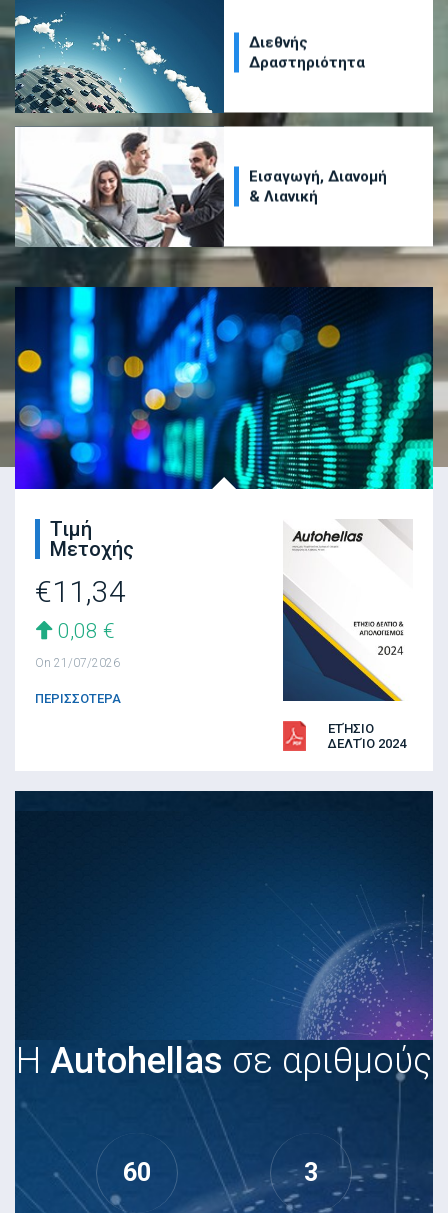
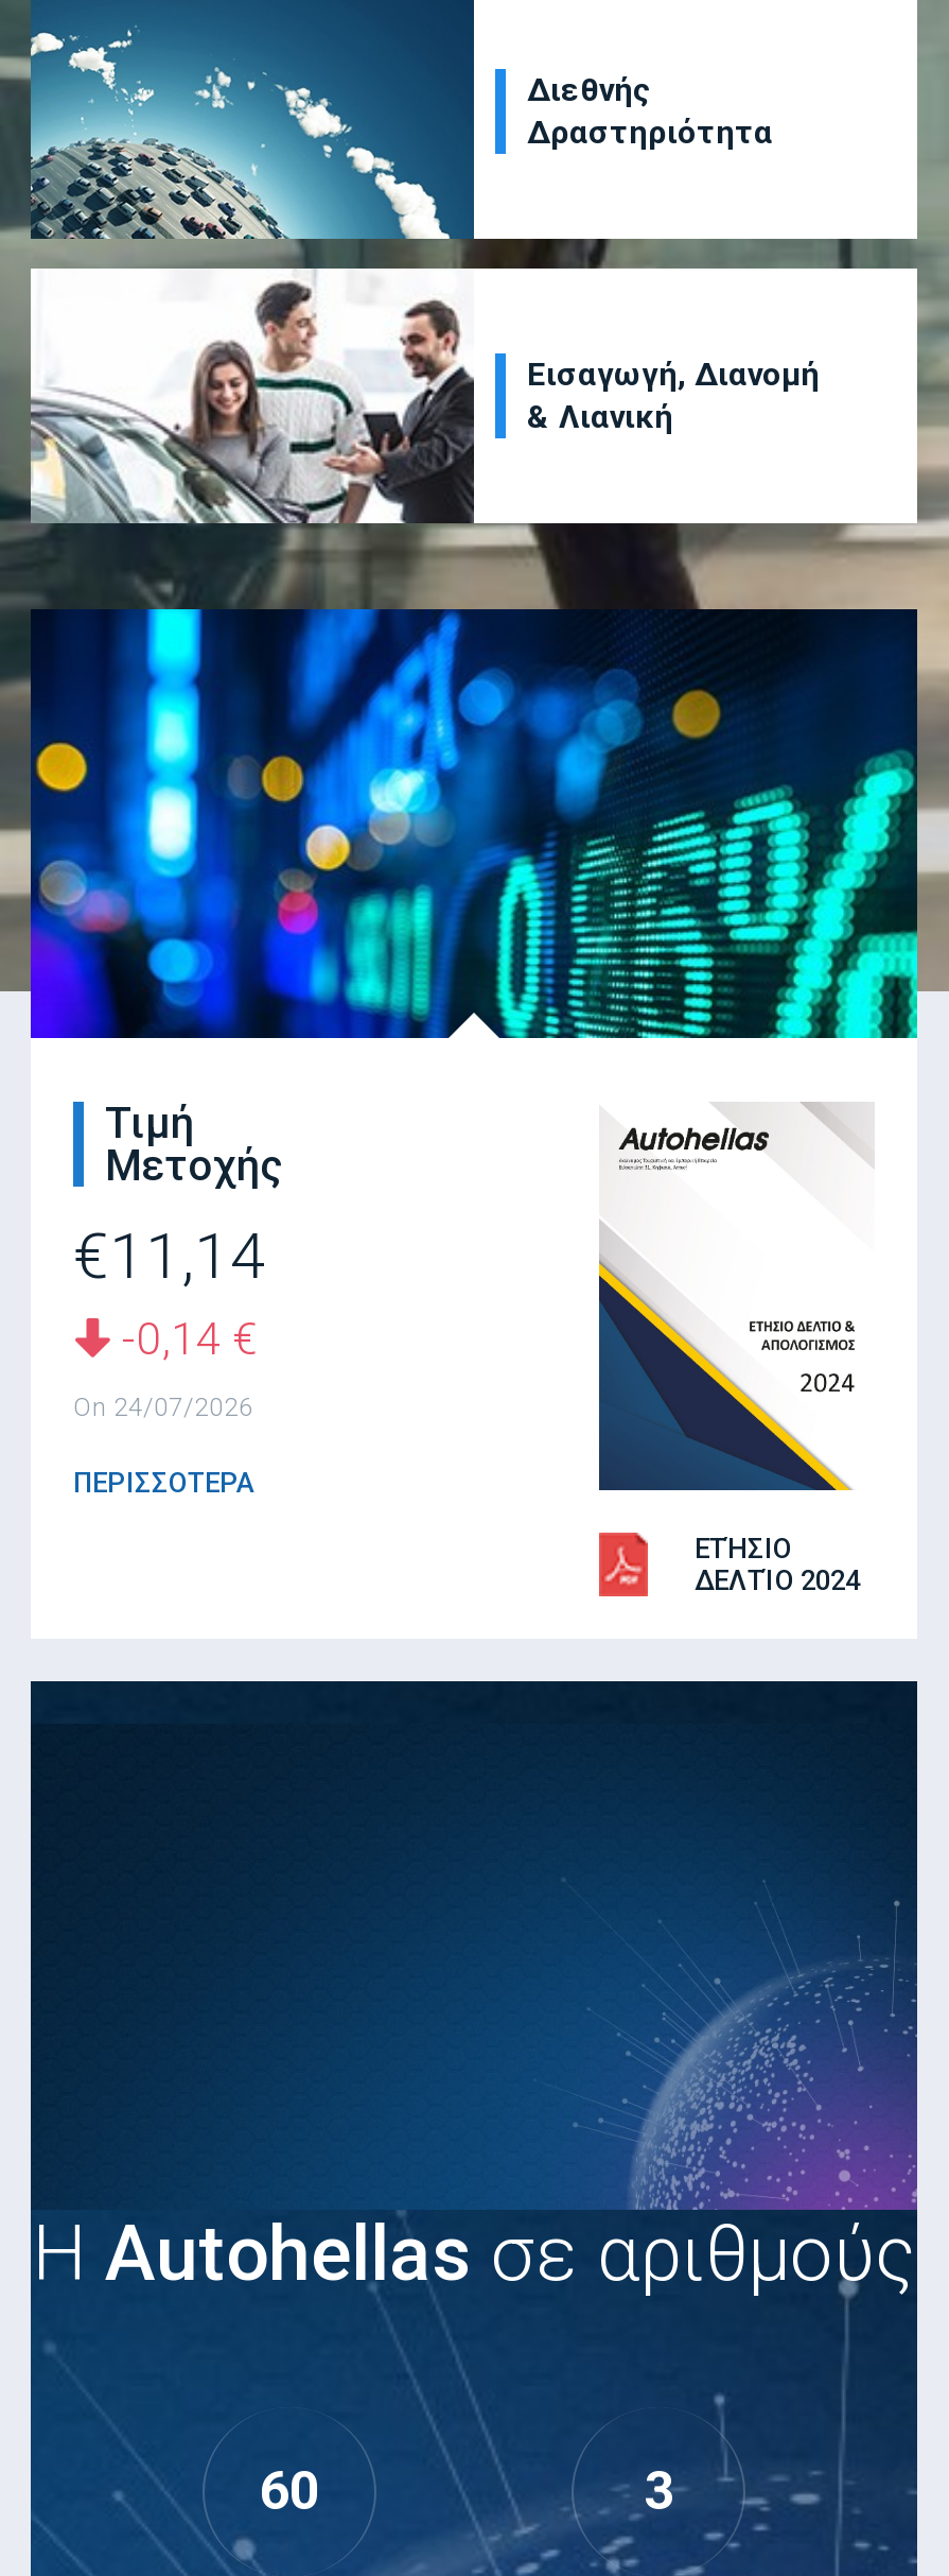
- €11,34
+ €11,14

- 0,08 €
+ -0,14 €

- Οn 21/07/2026
+ Οn 24/07/2026
